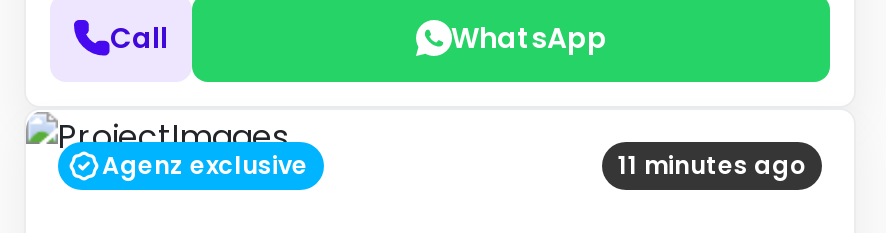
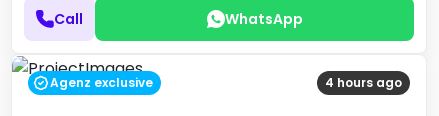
- 11 minutes ago
+ 4 hours ago
